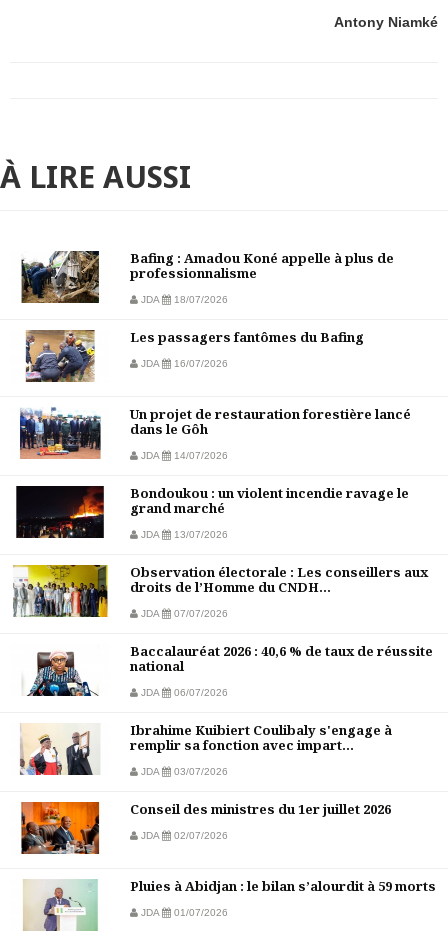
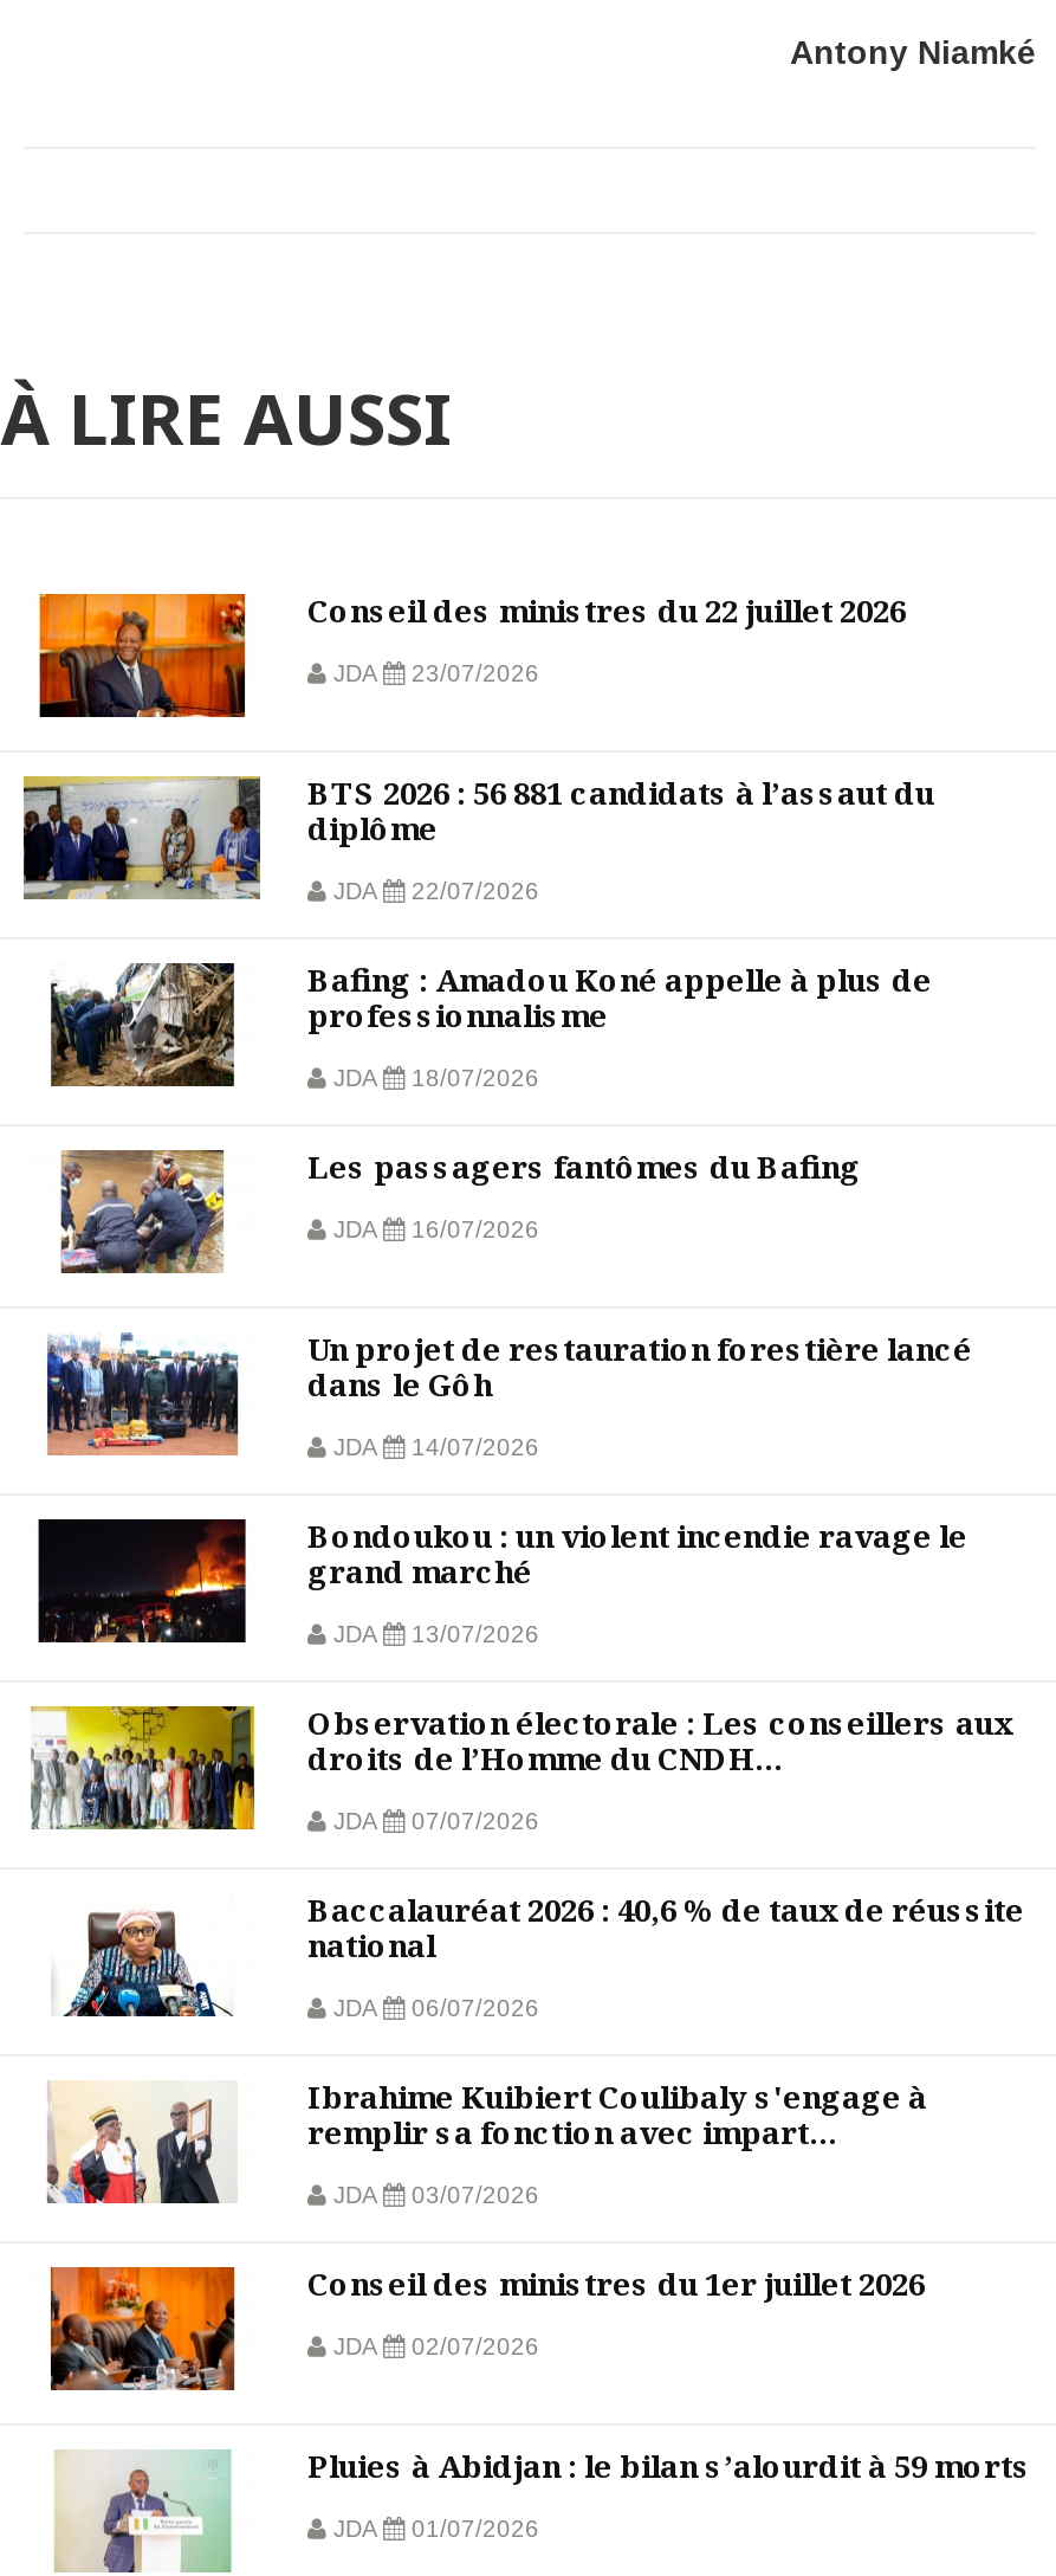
+ [image]

+ [image]
+ Conseil des ministres du 22 juillet 2026
+ JDA
+ 23/07/2026
+ BTS 2026 : 56 881 candidats à l’assaut du
+ diplôme
+ JDA
+ 22/07/2026
